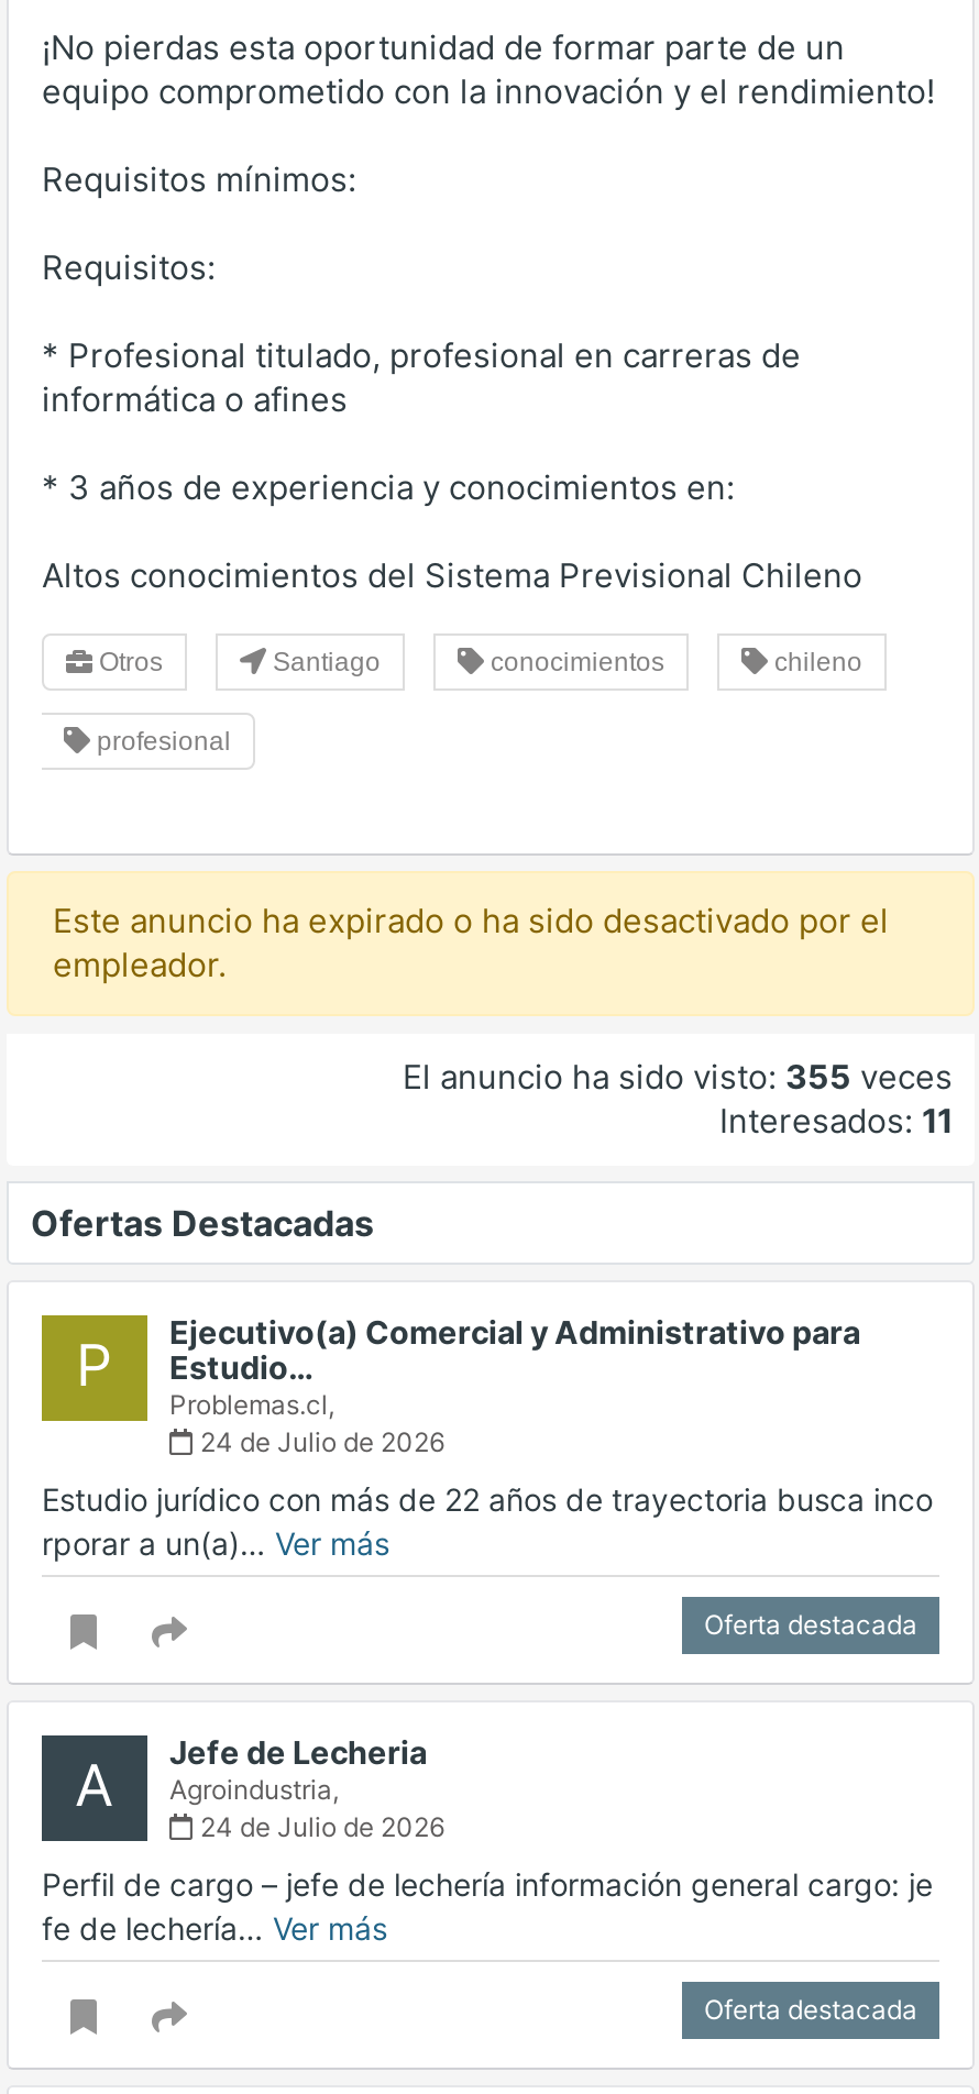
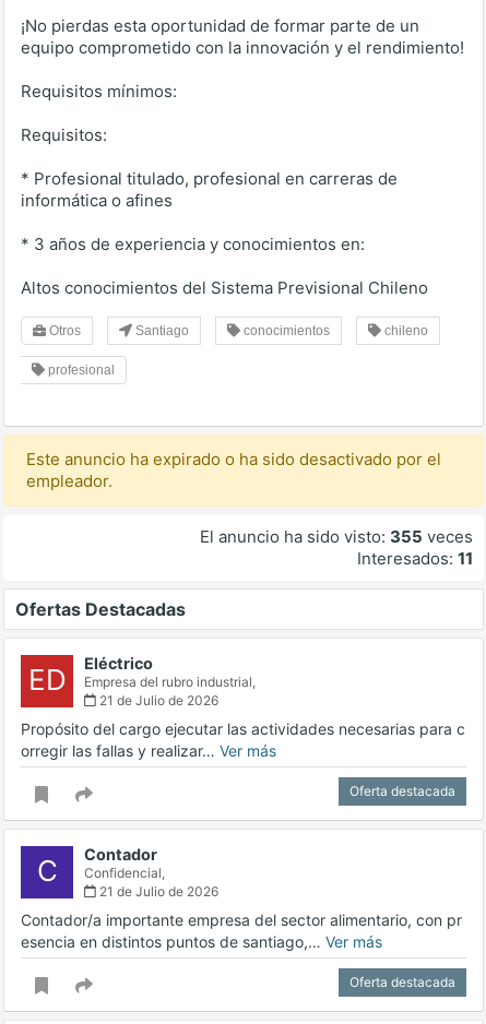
- P
- Ejecutivo(a) Comercial y Administrativo para
- Estudio…
- Problemas.cl,
- 24 de Julio de 2026
+ ED
+ Eléctrico
+ Empresa del rubro industrial,
+ 21 de Julio de 2026

- Estudio jurídico con más de 22 años de trayectoria busca inco
- rporar a un(a)… Ver más
+ Propósito del cargo ejecutar las actividades necesarias para c
+ orregir las fallas y realizar… Ver más

- A
- Jefe de Lecheria
- Agroindustria,
- 24 de Julio de 2026
+ C
+ Contador
+ Confidencial,
+ 21 de Julio de 2026

- Perfil de cargo – jefe de lechería información general cargo: je
- fe de lechería… Ver más
+ Contador/a importante empresa del sector alimentario, con pr
+ esencia en distintos puntos de santiago,… Ver más
